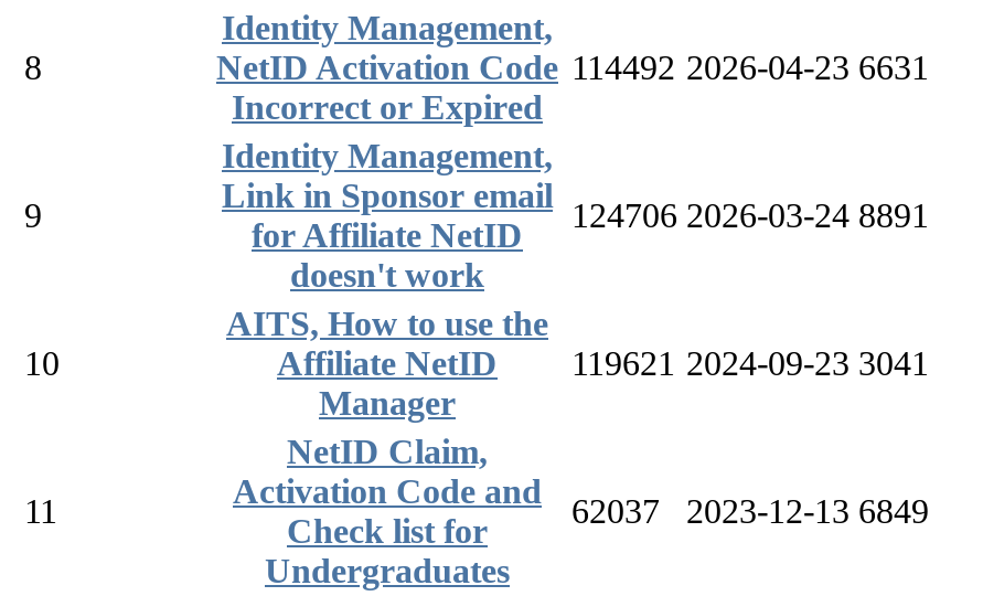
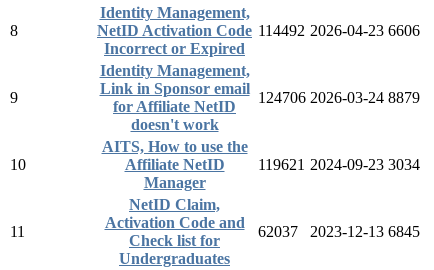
- NetID Activation Code 114492 2026-04-23 6631
+ NetID Activation Code 114492 2026-04-23 6606

- 124706 2026-03-24 8891
+ 124706 2026-03-24 8879

- Affiliate NetID 119621 2024-09-23 3041
+ Affiliate NetID 119621 2024-09-23 3034

- 62037 2023-12-13 6849
+ 62037 2023-12-13 6845
